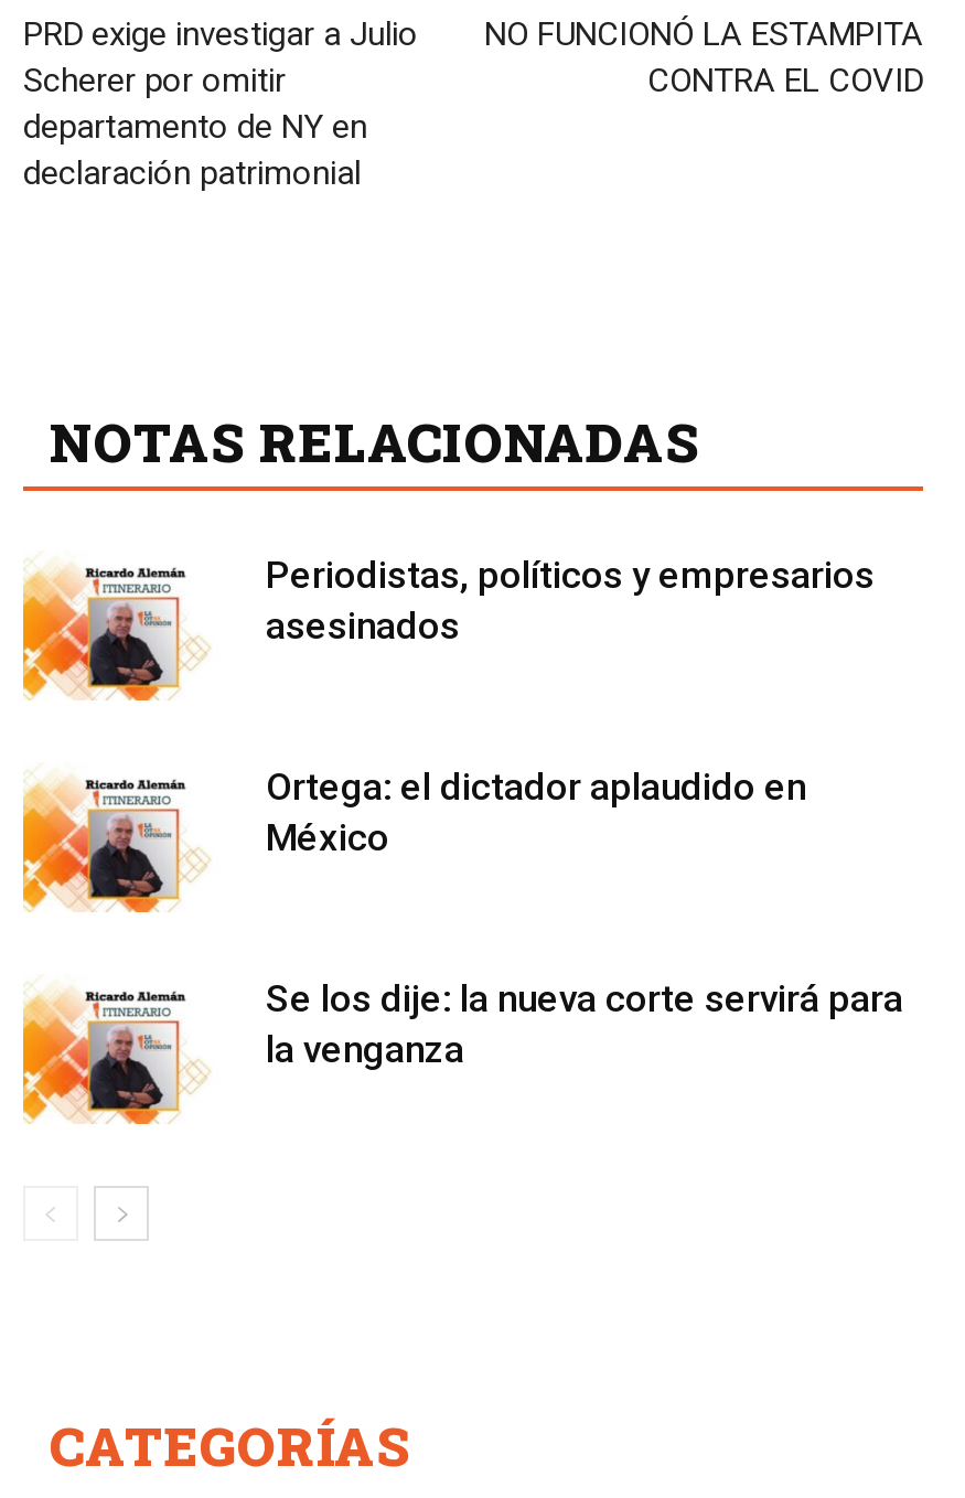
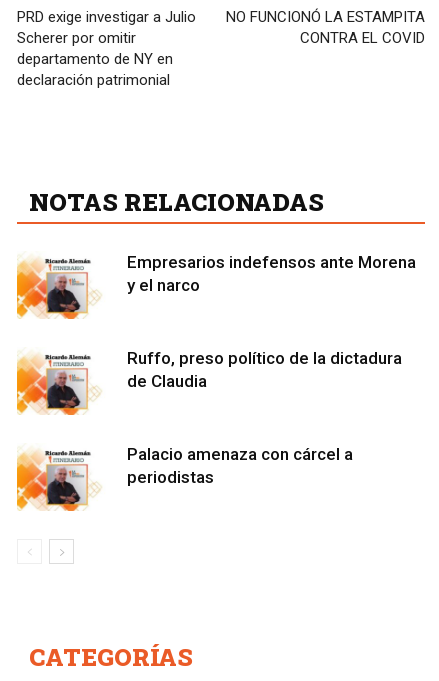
- Periodistas, políticos y empresarios
- asesinados
+ Empresarios indefensos ante Morena
+ y el narco

- Ortega: el dictador aplaudido en
- México
+ Ruffo, preso político de la dictadura
+ de Claudia

- Se los dije: la nueva corte servirá para
- la venganza
+ Palacio amenaza con cárcel a
+ periodistas
